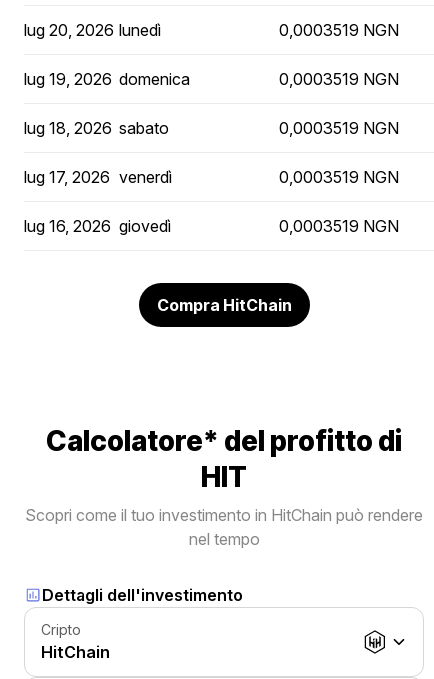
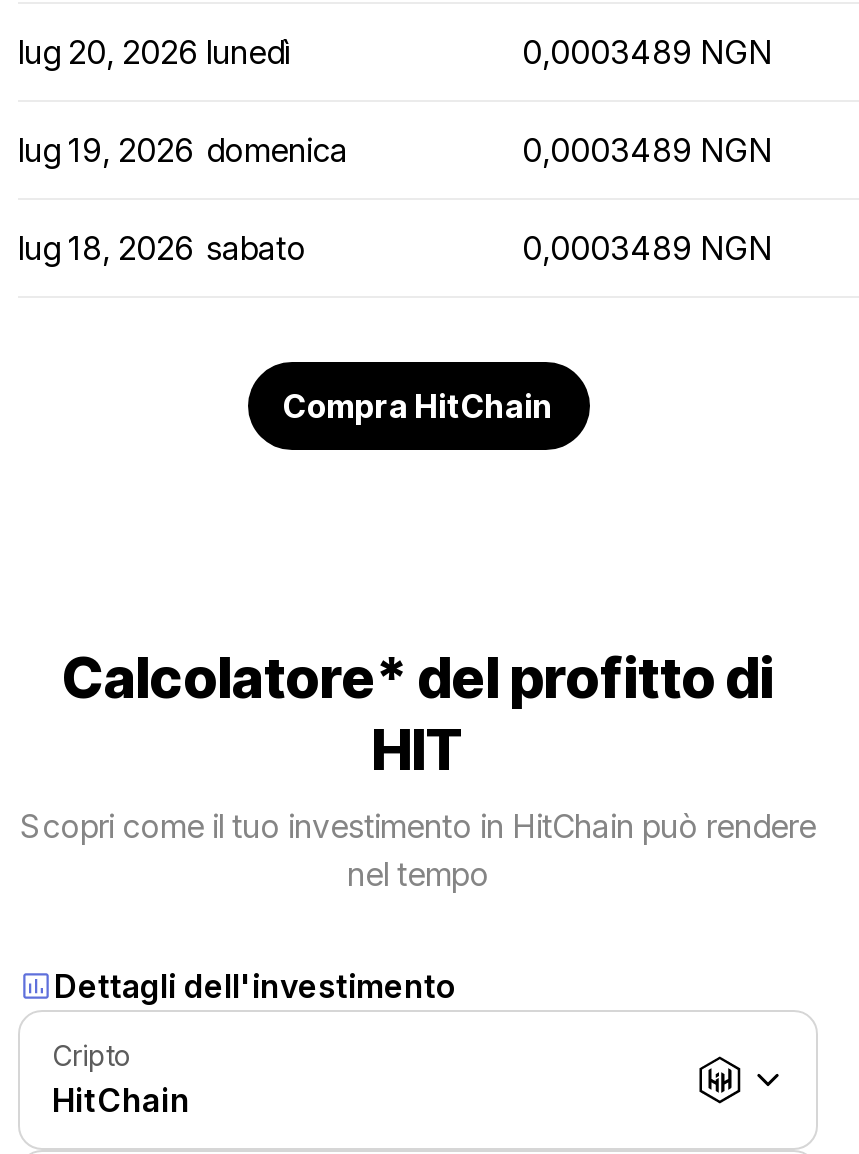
- 0,0003519 NGN
+ 0,0003489 NGN

- 0,0003519 NGN
+ 0,0003489 NGN

- 0,0003519 NGN
- lug 17, 2026 venerdì
- 0,0003519 NGN
- lug 16, 2026 giovedì
- 0,0003519 NGN
+ 0,0003489 NGN
